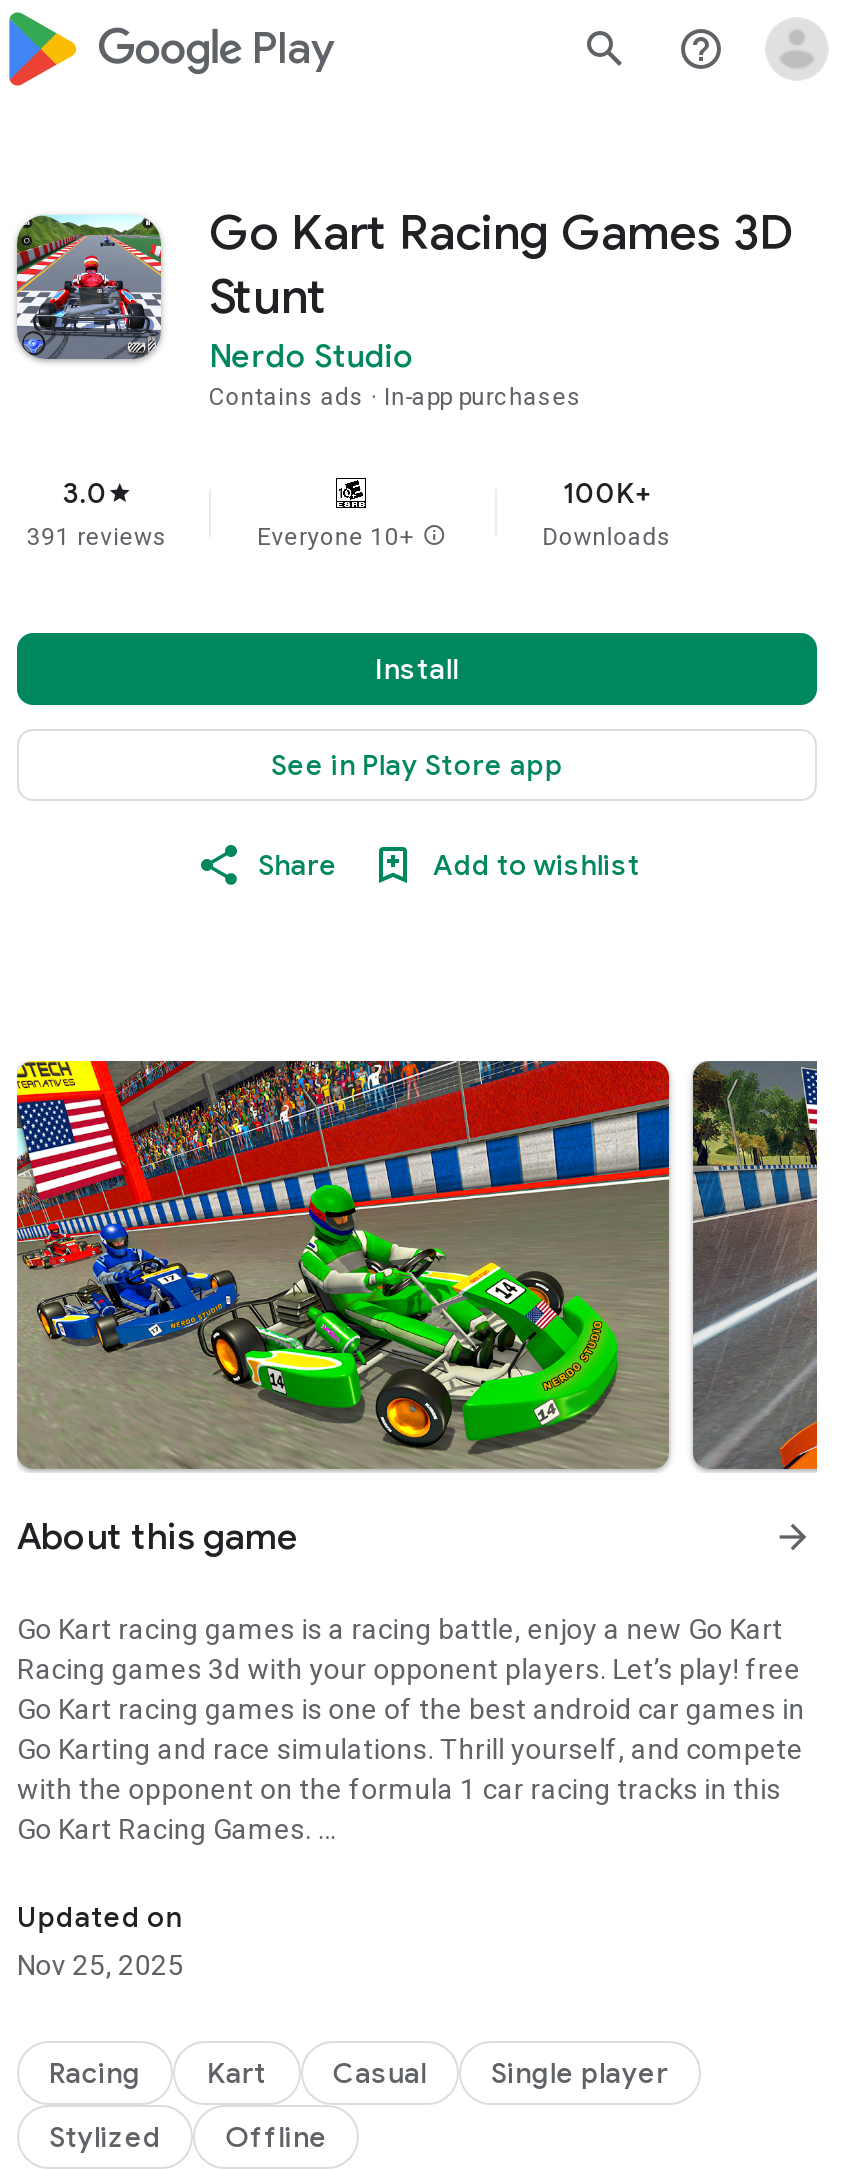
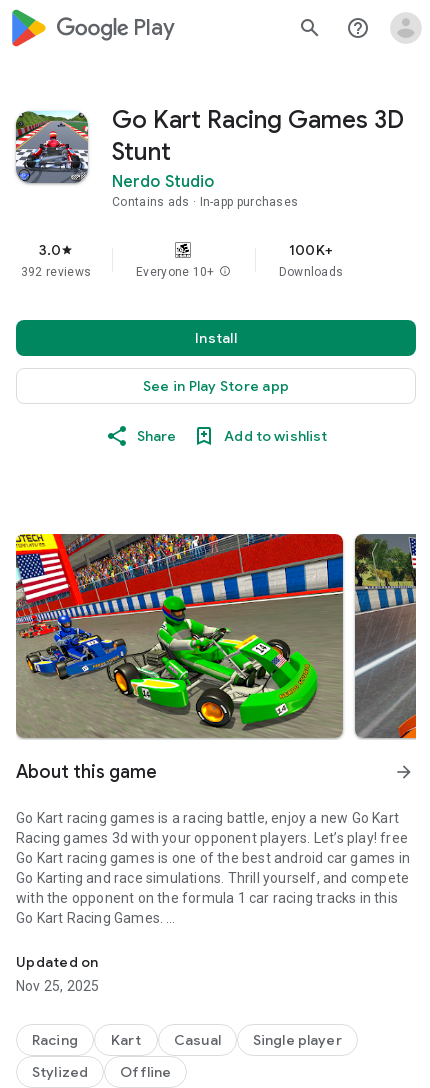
- 391 reviews
+ 392 reviews
